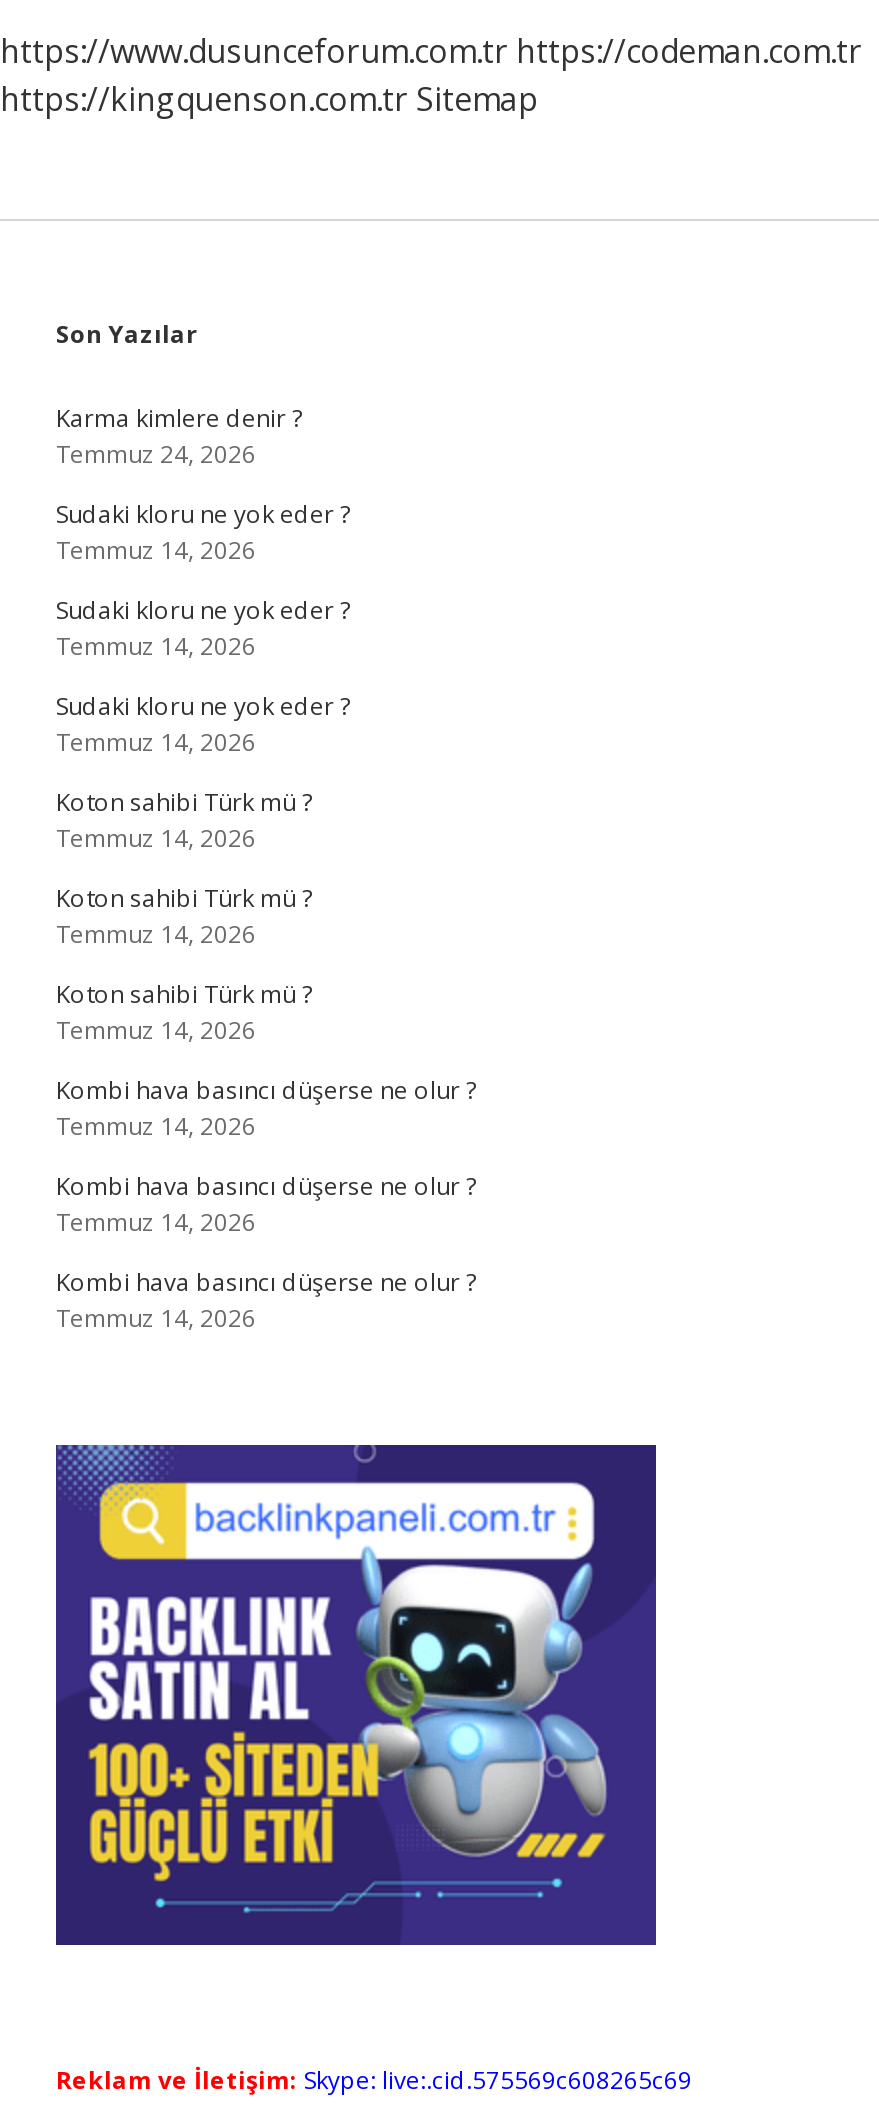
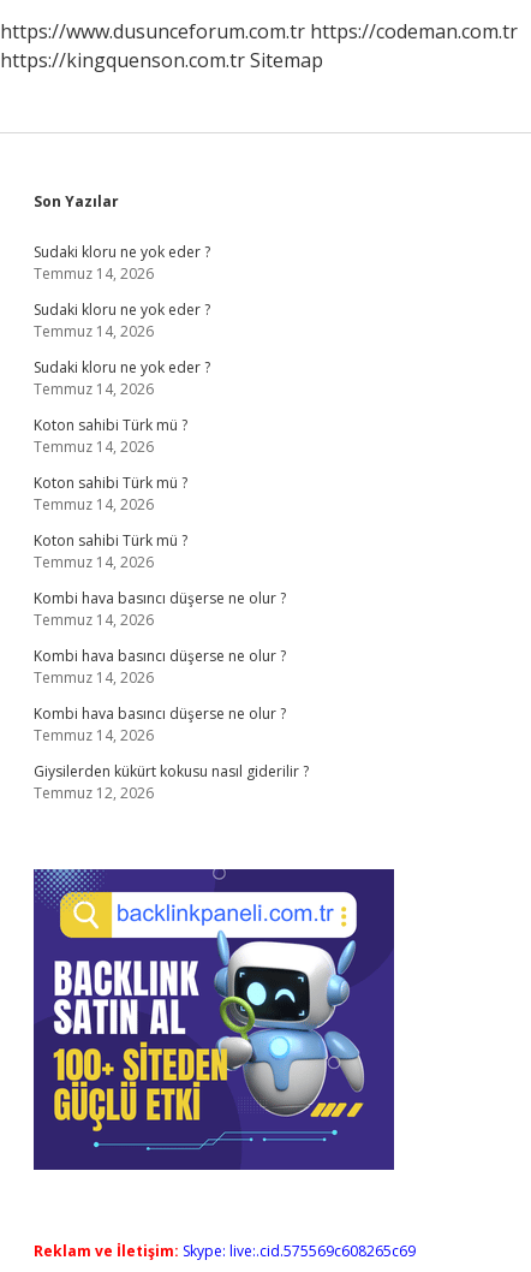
- Karma kimlere denir ?
- Temmuz 24, 2026

moved up: Sudaki kloru ne yok eder ? | Temmuz 14, 2026 | Sudaki kloru ne yok eder ? | ... | Kombi hava basıncı düşerse ne olur ? | Temmuz 14, 2026

+ Giysilerden kükürt kokusu nasıl giderilir ?
+ Temmuz 12, 2026
